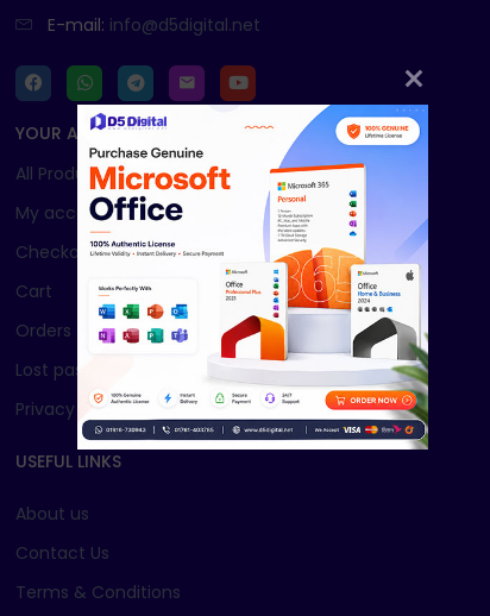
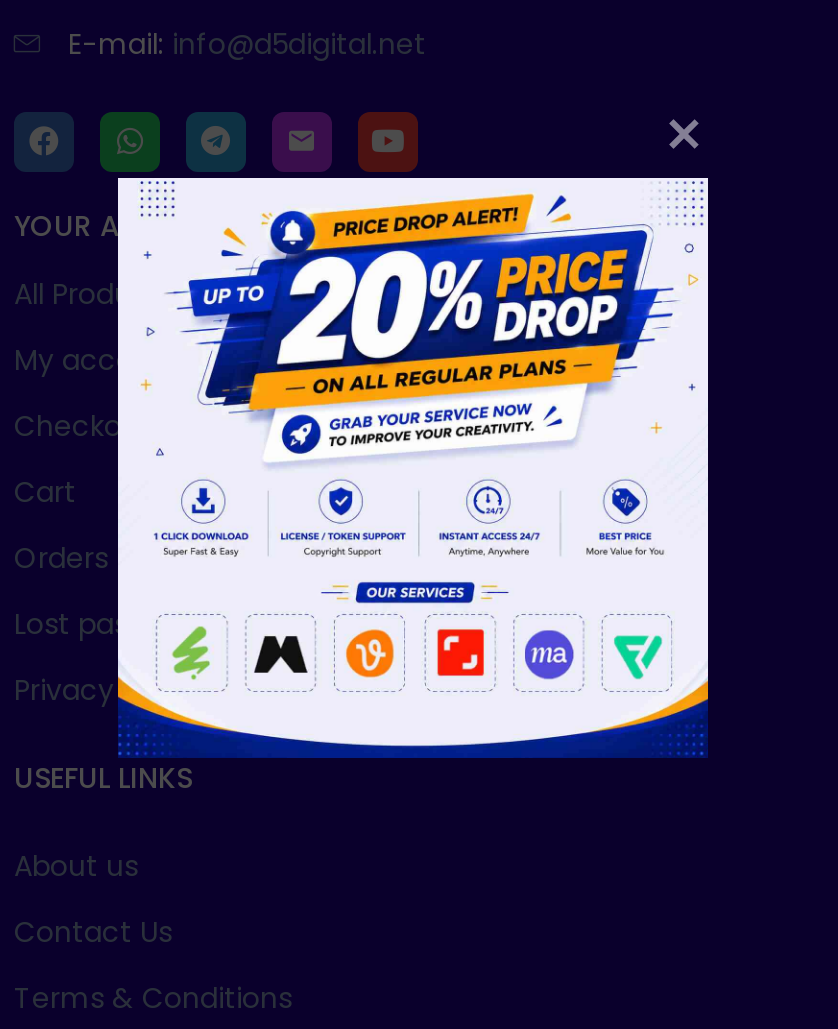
- [image]
+ [image]
